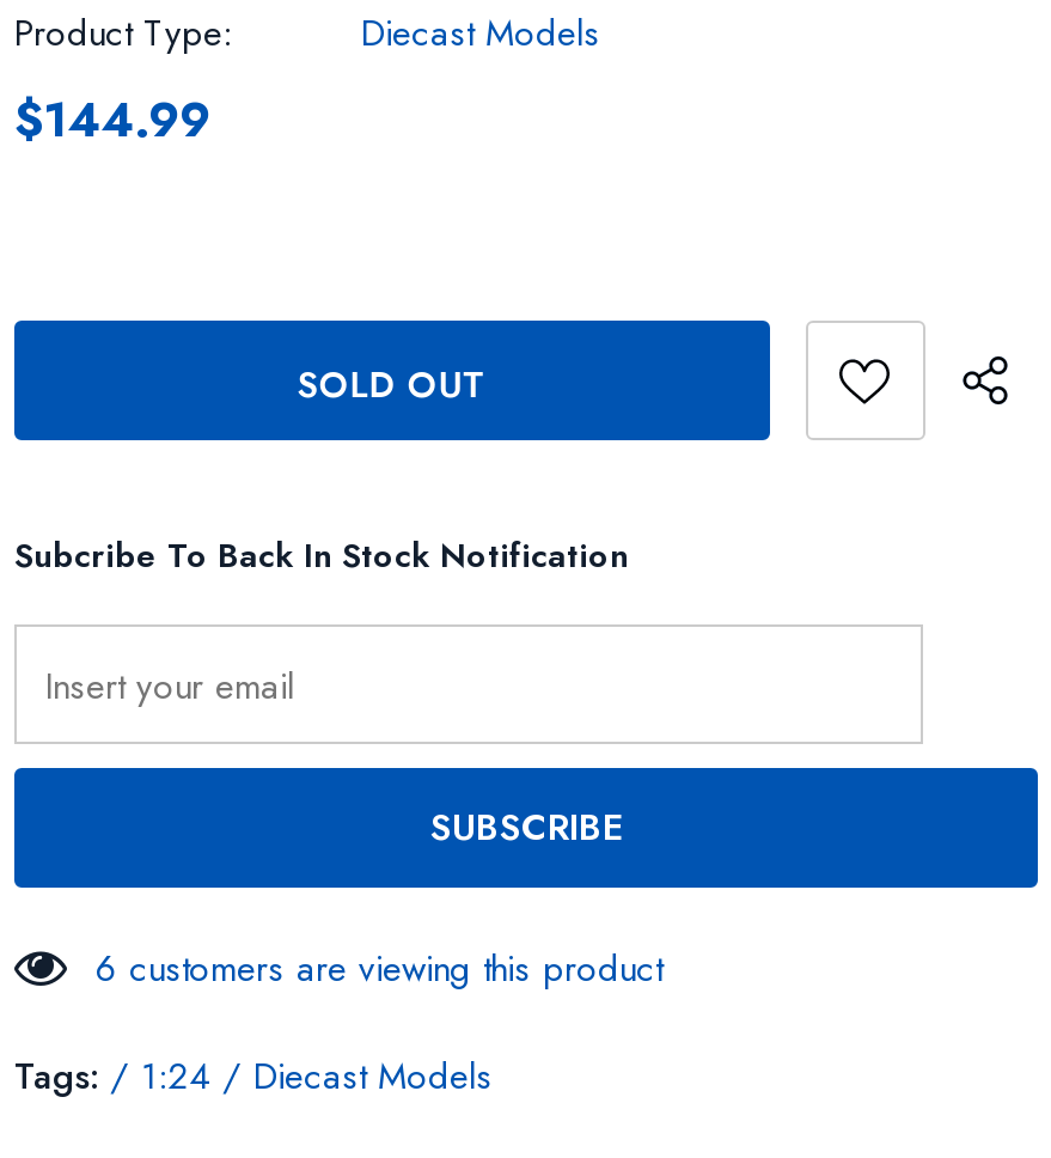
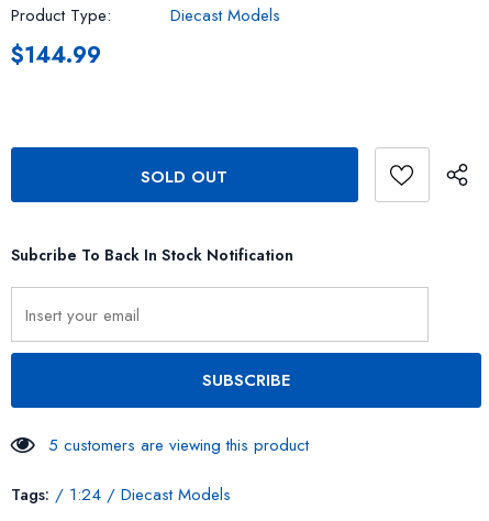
- 6 customers are viewing this product
+ 5 customers are viewing this product
